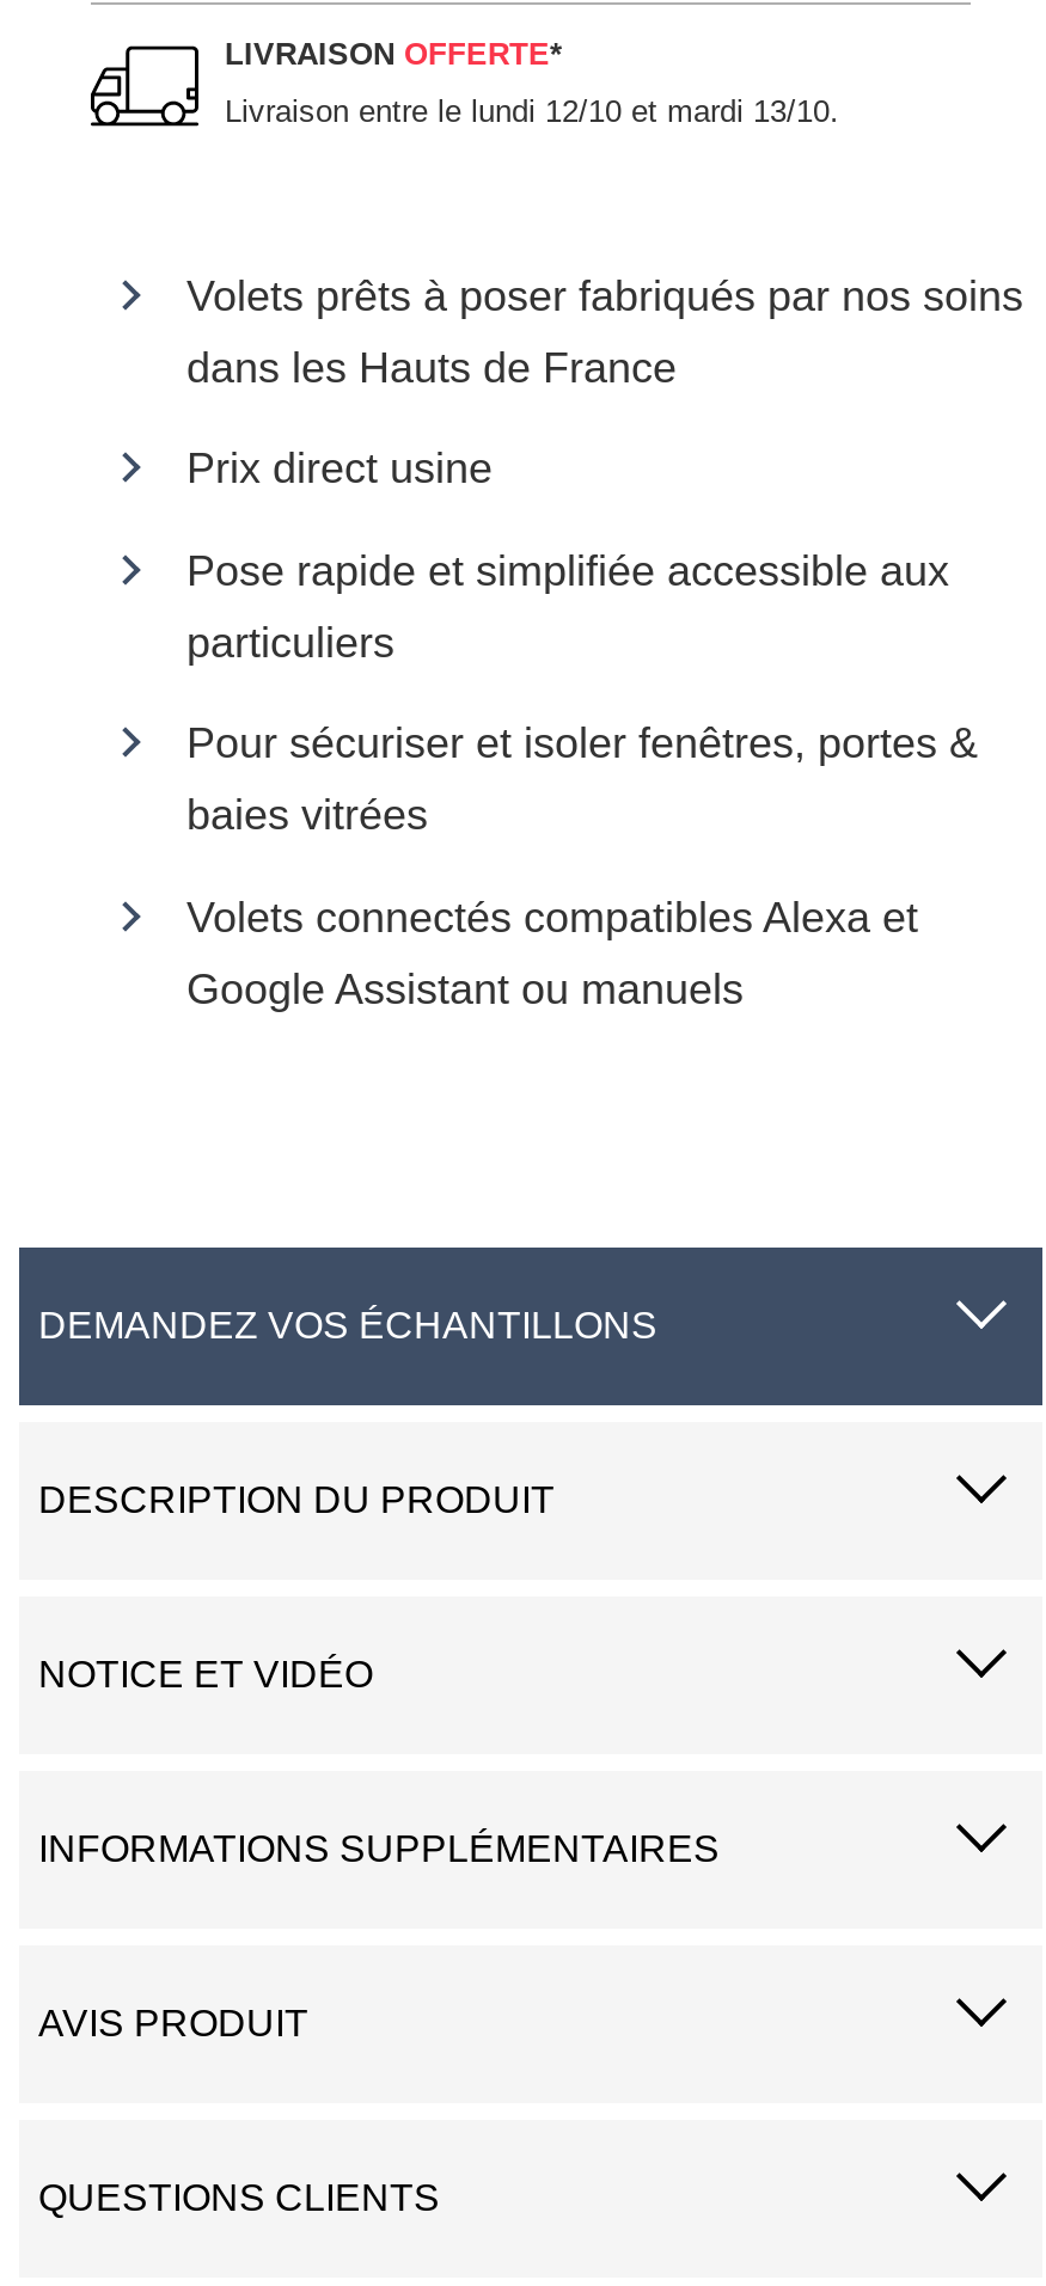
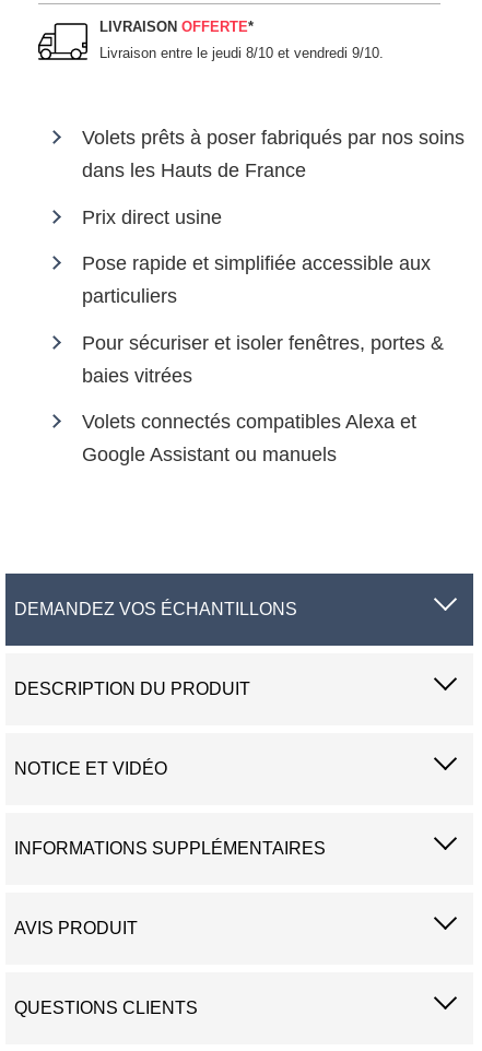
- Livraison entre le lundi 12/10 et mardi 13/10.
+ Livraison entre le jeudi 8/10 et vendredi 9/10.
